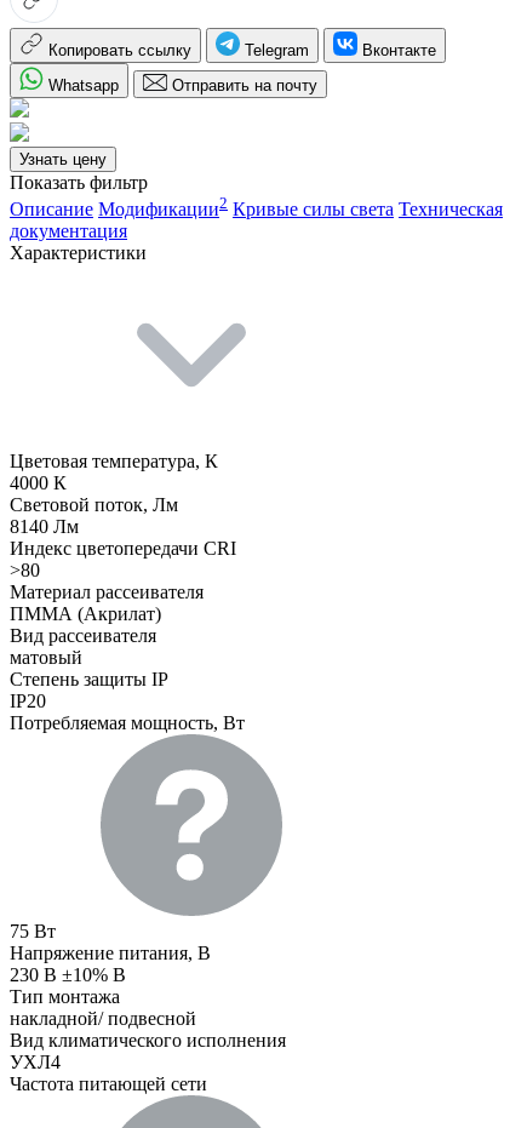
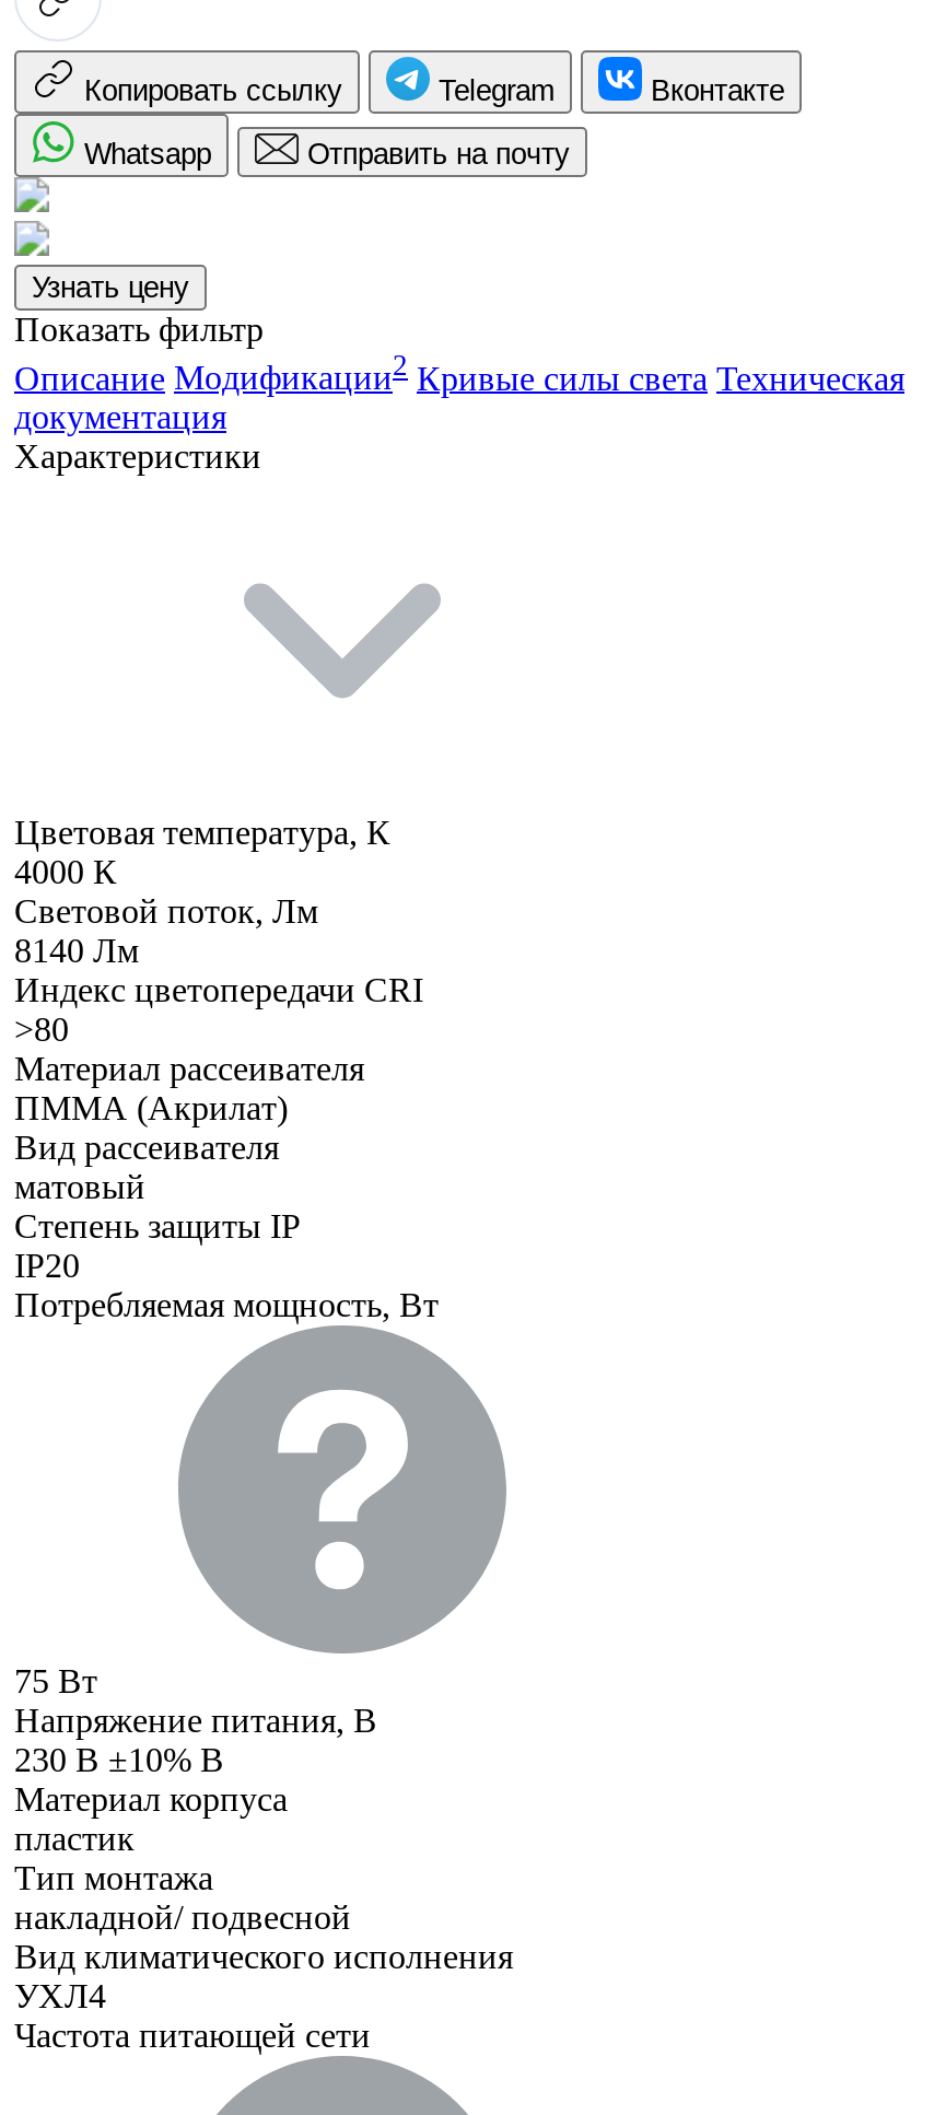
+ Материал корпуса
+ пластик
